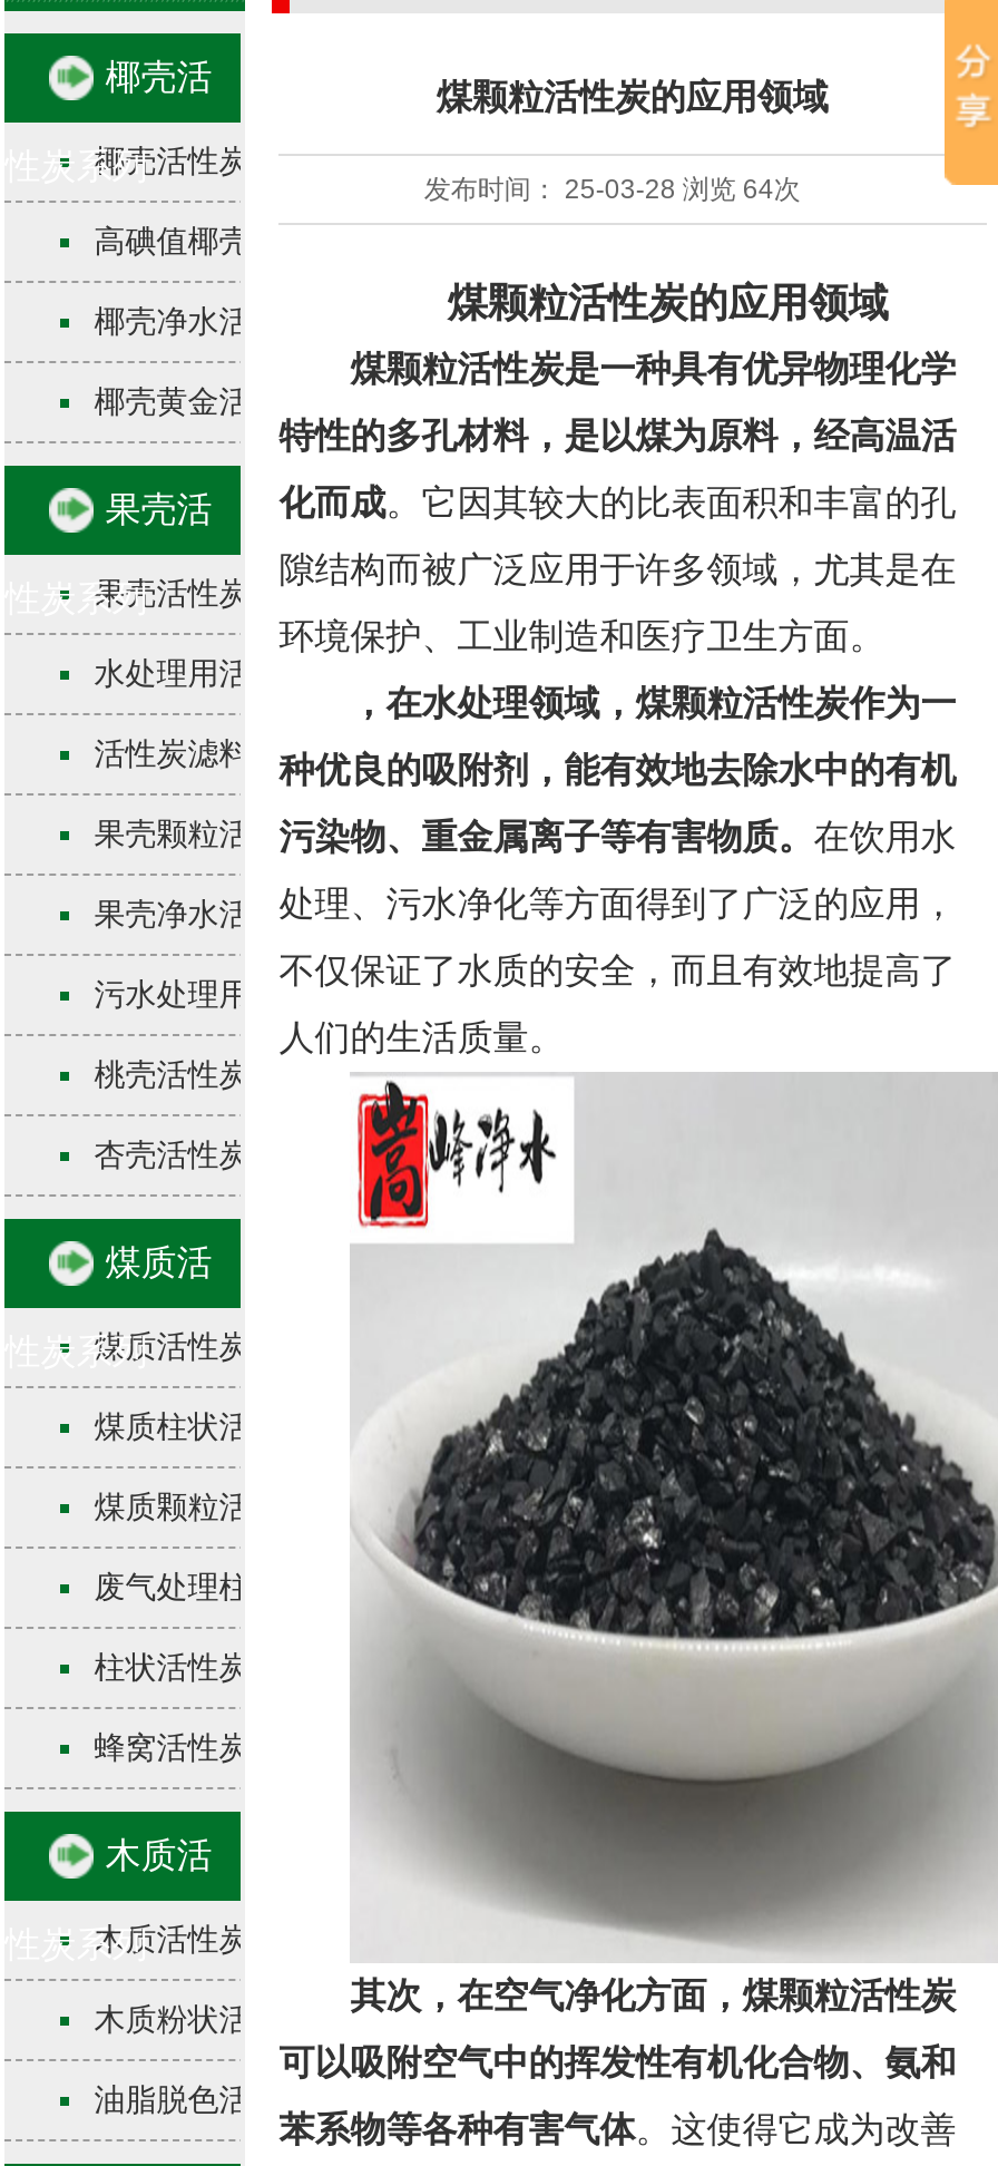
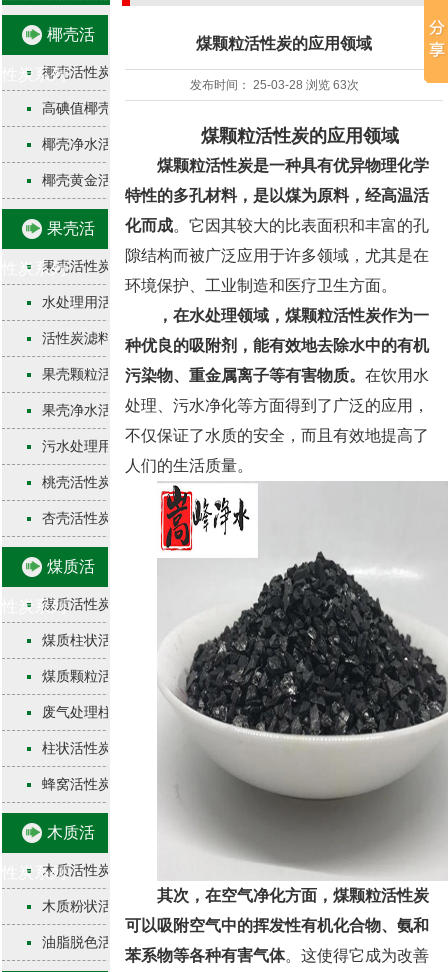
- 发布时间：25-03-28浏览64次
+ 发布时间：25-03-28浏览63次
